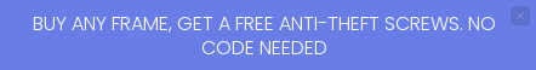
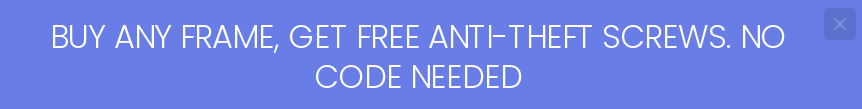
- BUY ANY FRAME, GET A FREE ANTI-THEFT SCREWS. NO
+ BUY ANY FRAME, GET FREE ANTI-THEFT SCREWS. NO
